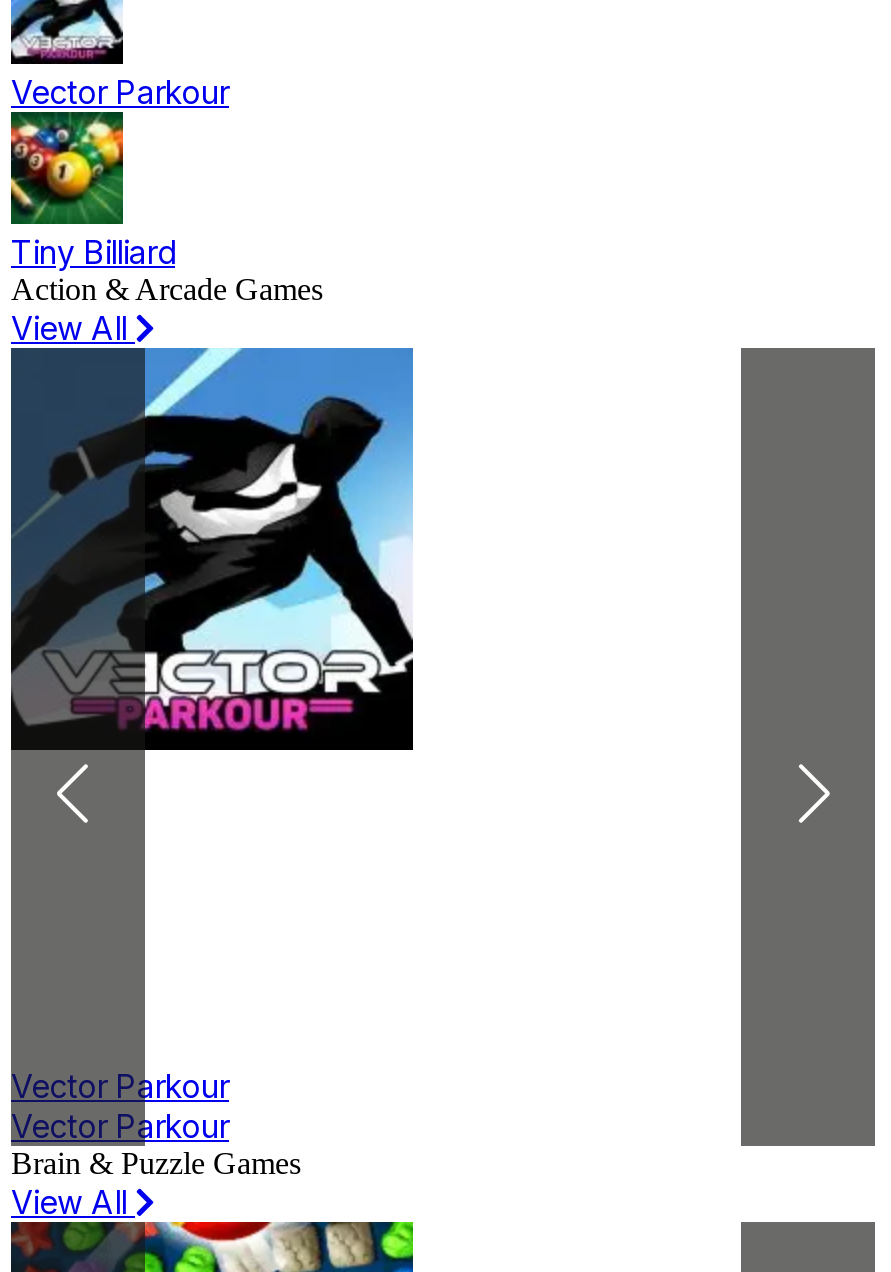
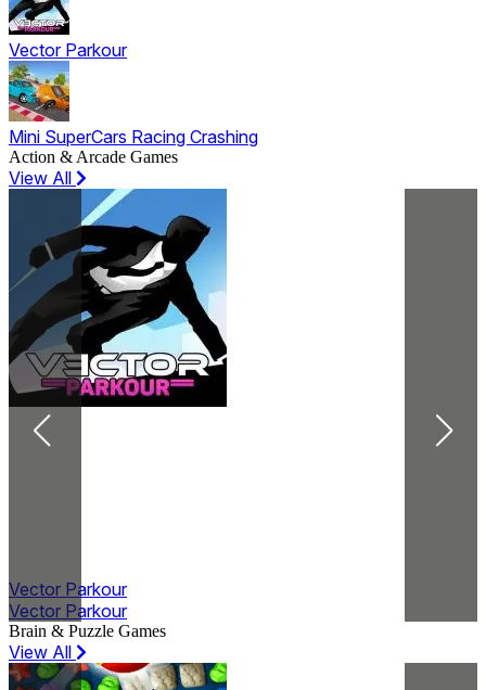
- [image]
- Tiny Billiard
+ [image]
+ Mini SuperCars Racing Crashing
